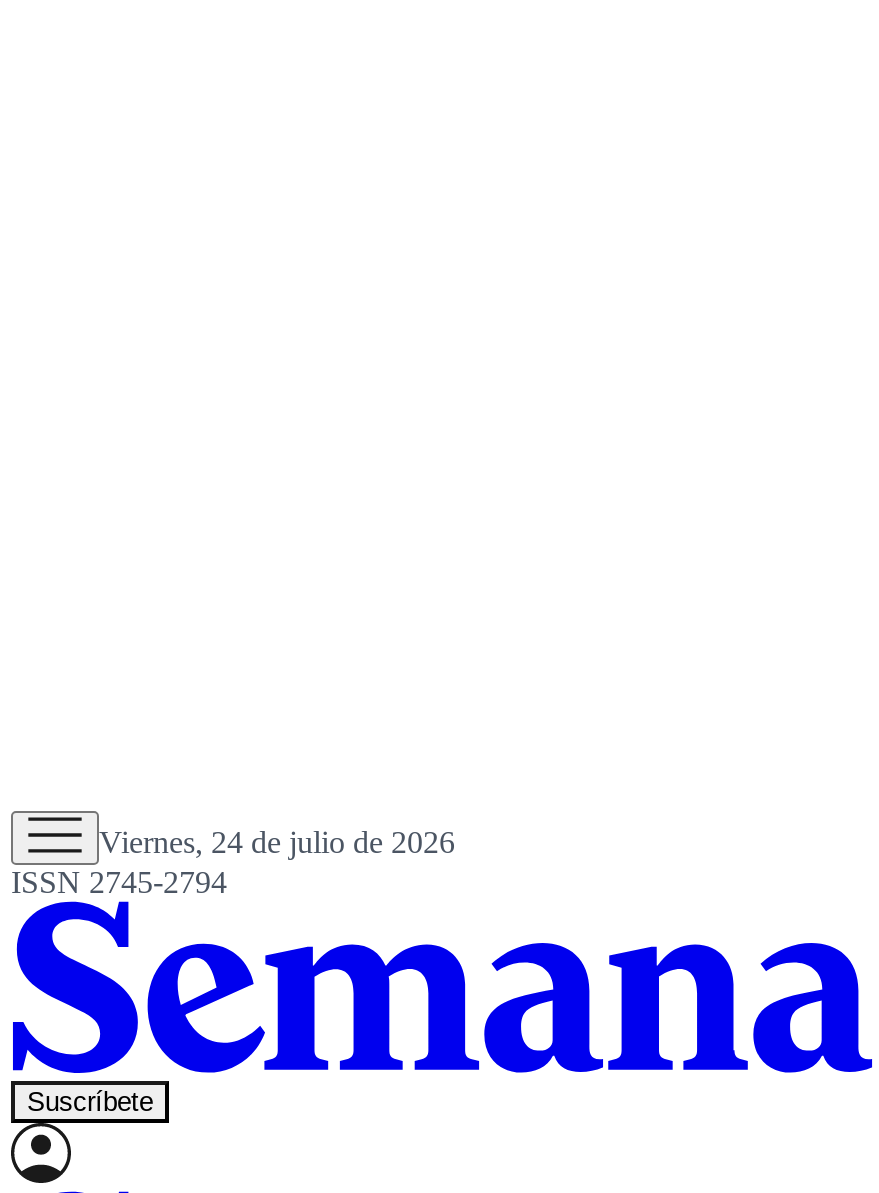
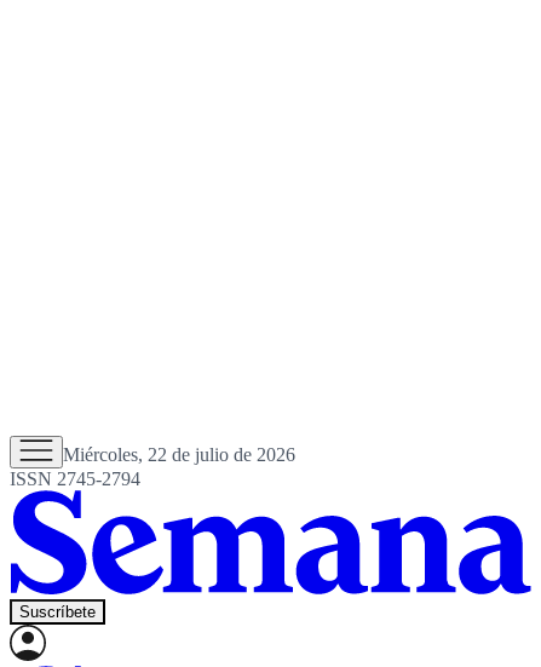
- Viernes, 24 de julio de 2026
+ Miércoles, 22 de julio de 2026
